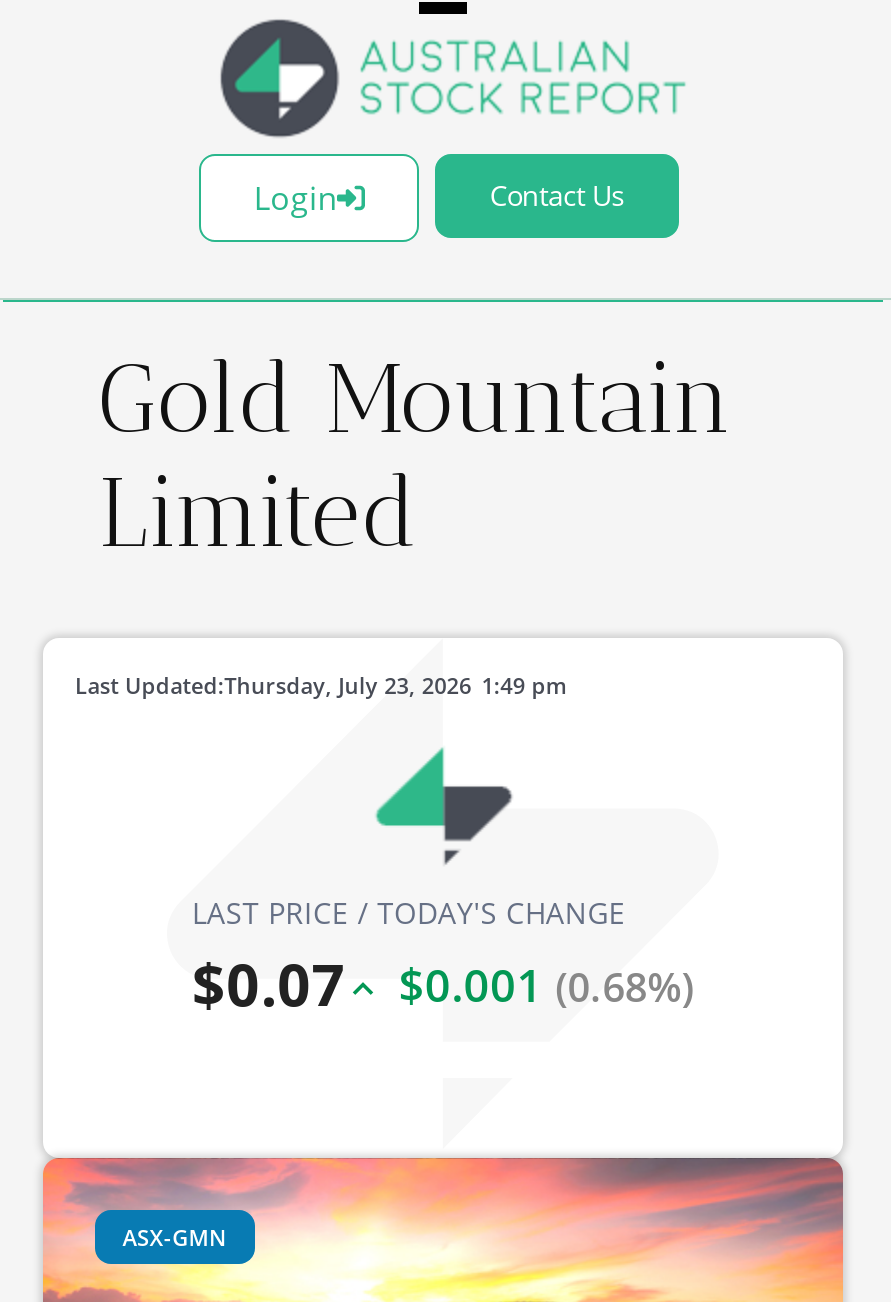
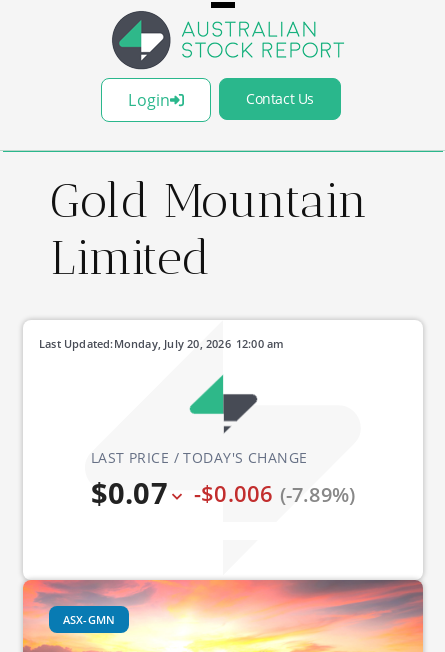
- 1:49 pm
- Thursday, July 23, 2026
+ 12:00 am
+ Monday, July 20, 2026

- $0.07 $0.001 (0.68%)
+ $0.07 -$0.006 (-7.89%)
